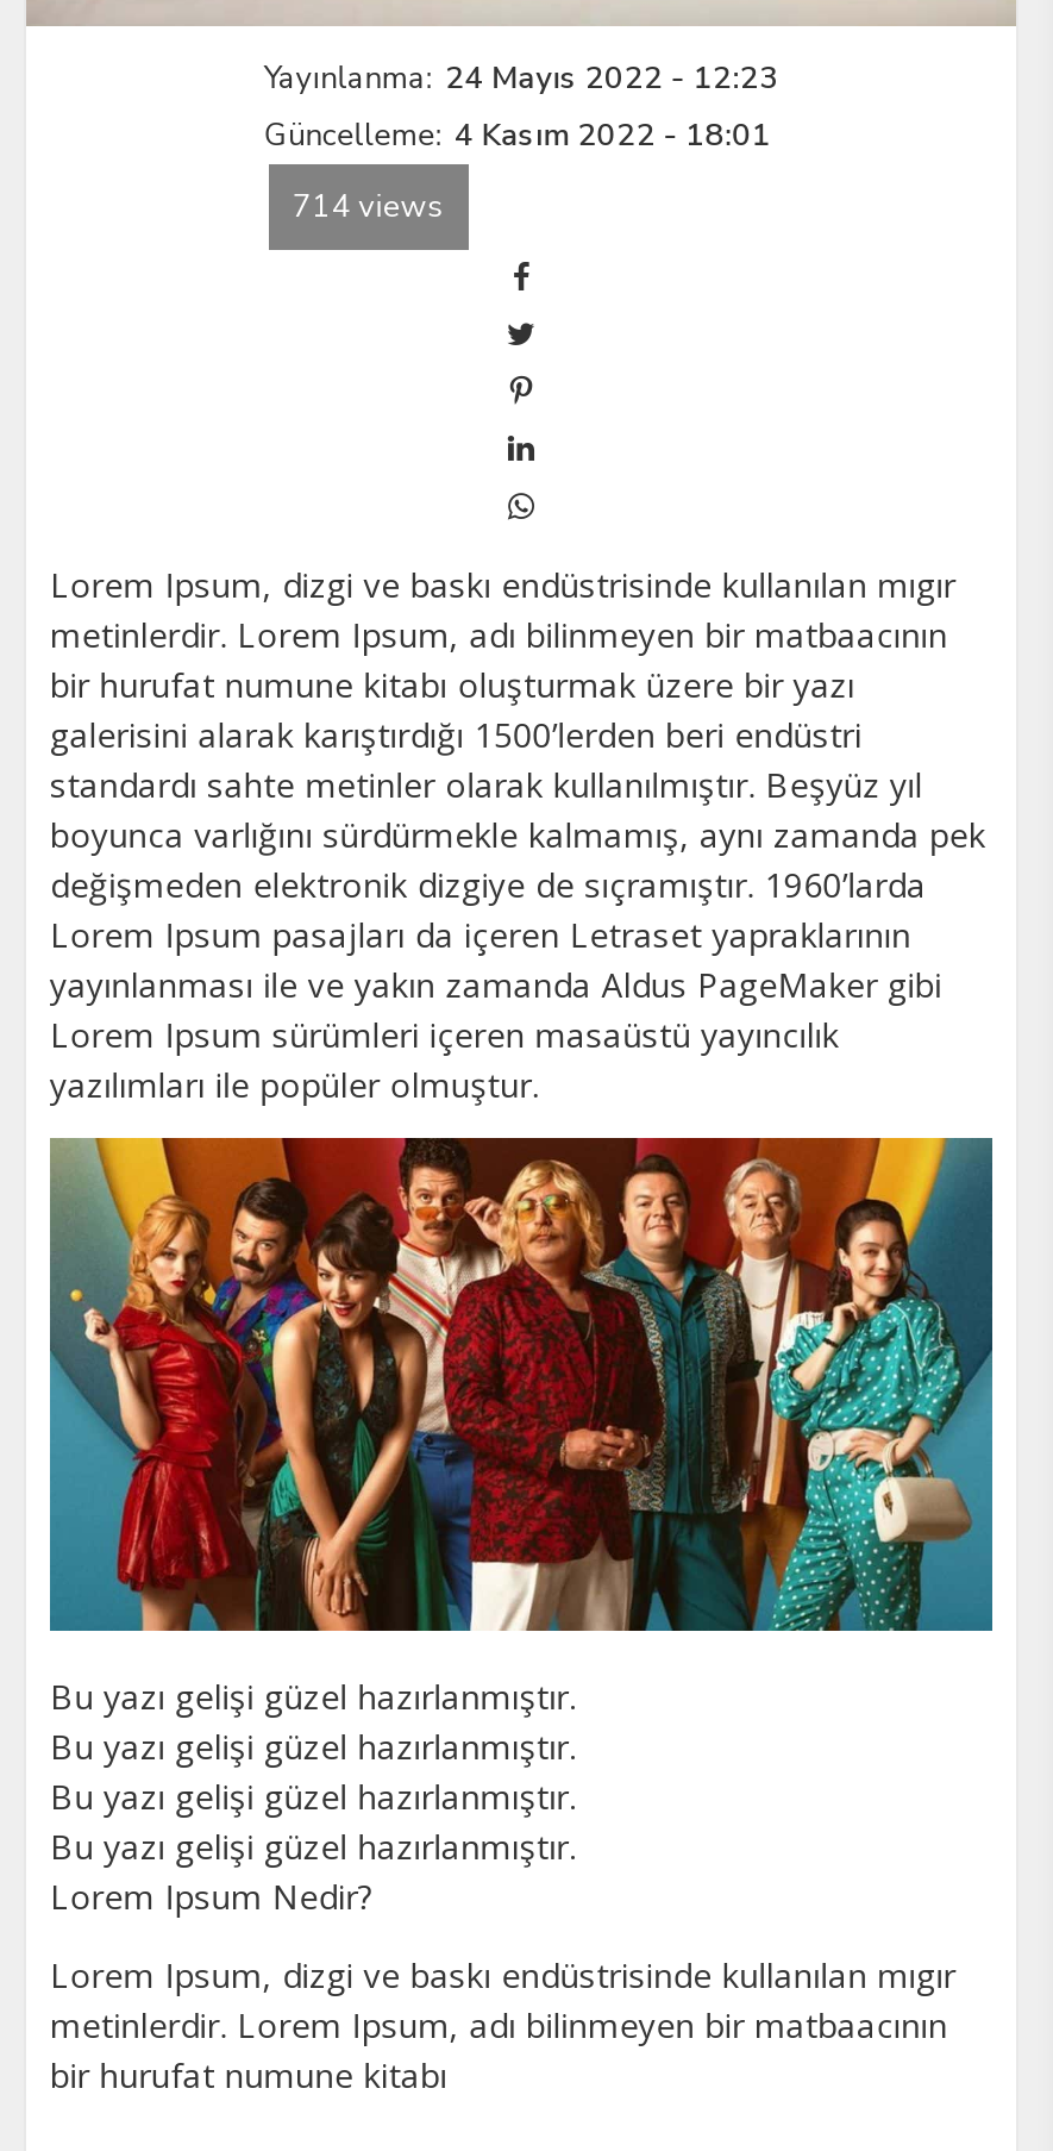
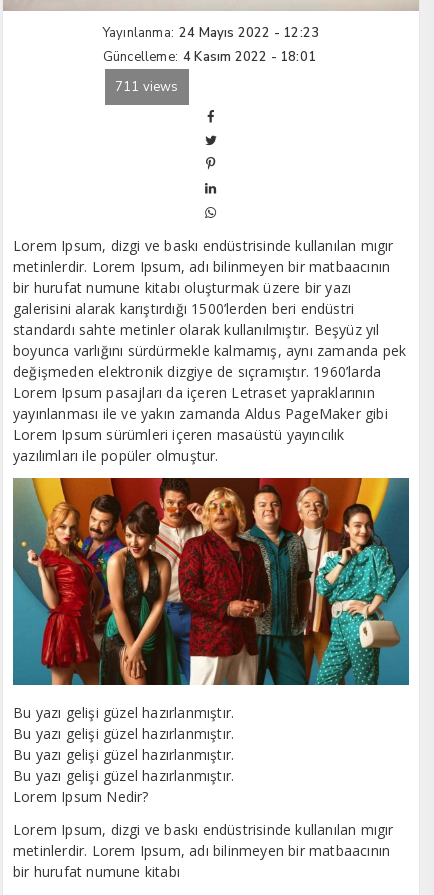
- 714 views
+ 711 views
